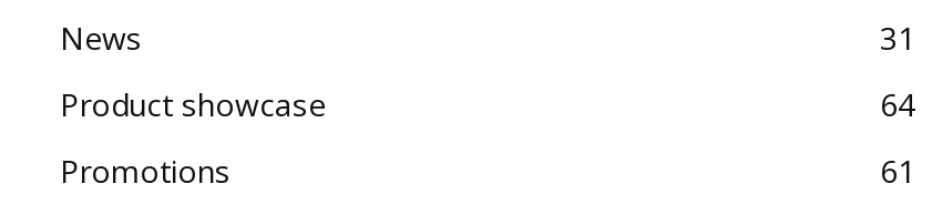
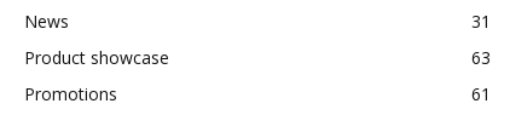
- 64
+ 63
